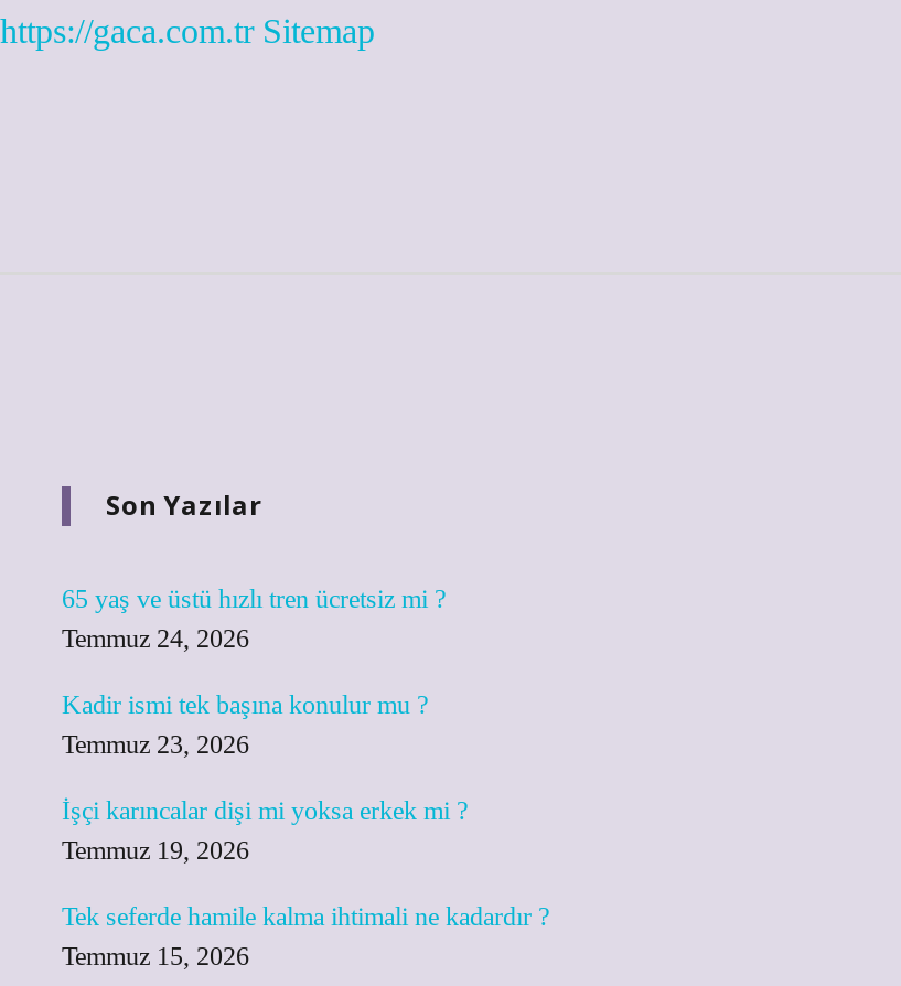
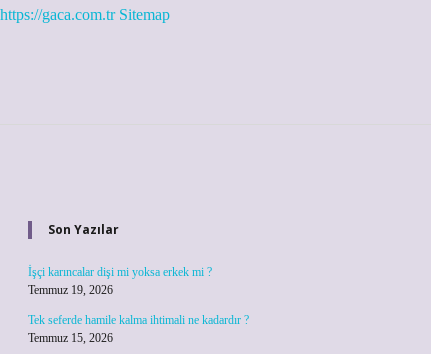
- 65 yaş ve üstü hızlı tren ücretsiz mi ?
- Temmuz 24, 2026
- Kadir ismi tek başına konulur mu ?
- Temmuz 23, 2026
